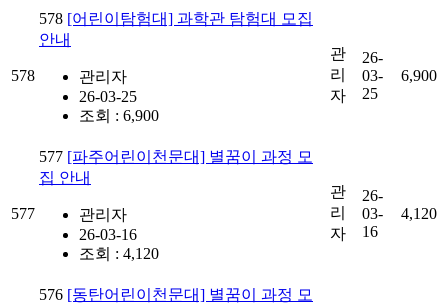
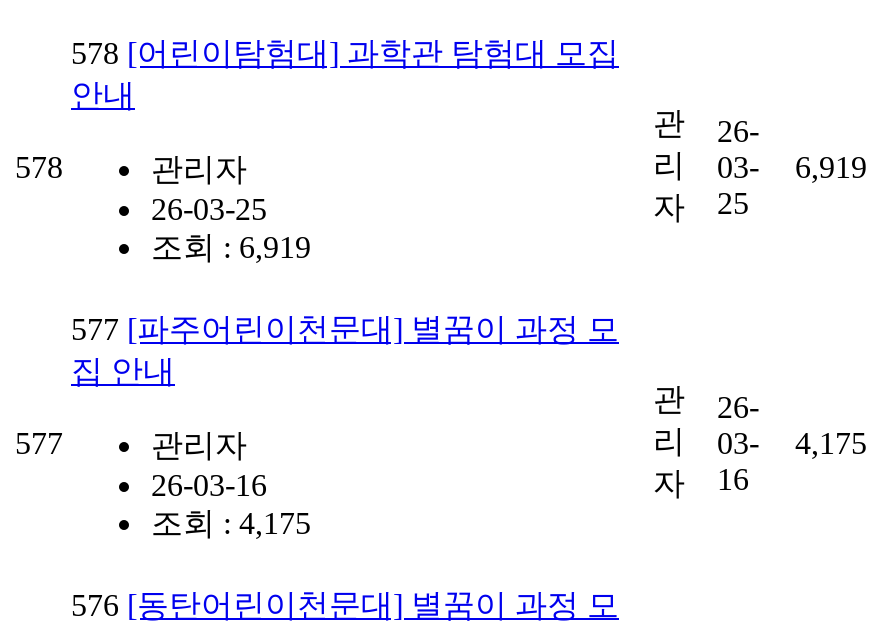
- 리 03- 6,900
+ 리 03- 6,919

- 조회 : 6,900
+ 조회 : 6,919

- 리 03- 4,120
+ 리 03- 4,175

- 조회 : 4,120
+ 조회 : 4,175
